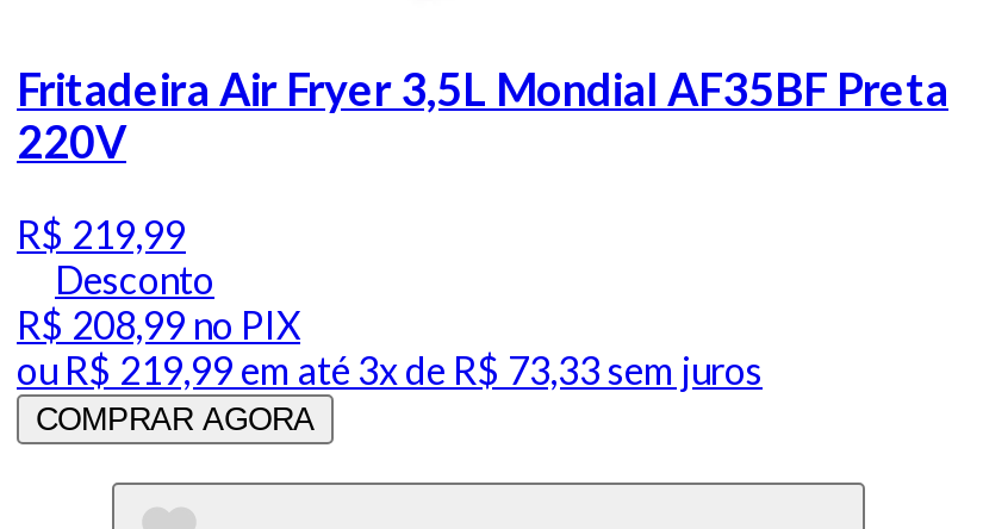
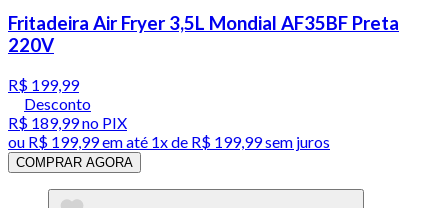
- R$ 219,99
+ R$ 199,99

- R$ 208,99 no PIX
+ R$ 189,99 no PIX

- ou R$ 219,99 em até 3x de R$ 73,33 sem juros
+ ou R$ 199,99 em até 1x de R$ 199,99 sem juros
